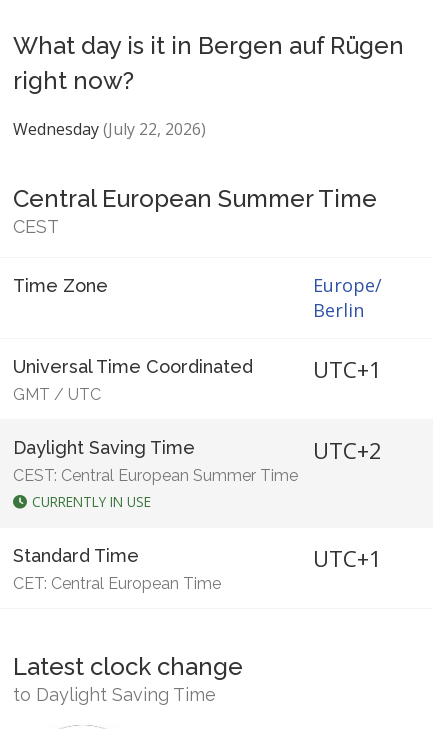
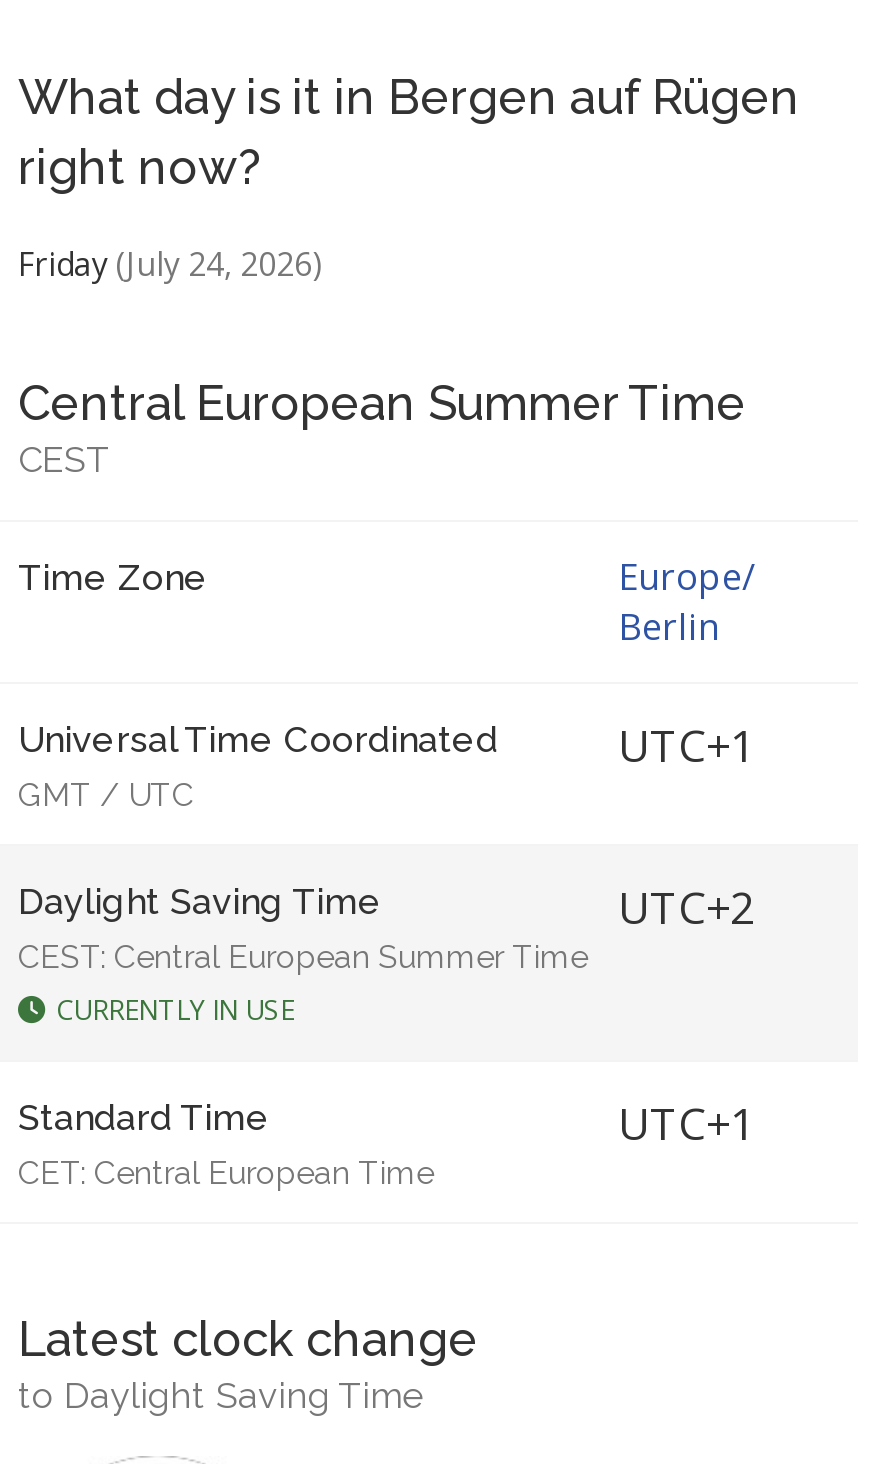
- Wednesday (July 22, 2026)
+ Friday (July 24, 2026)
